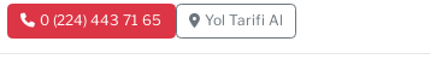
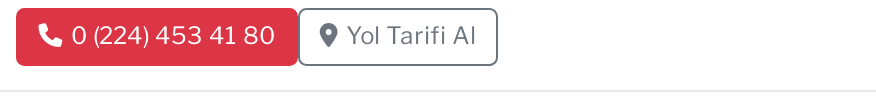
- 0 (224) 443 71 65
+ 0 (224) 453 41 80
